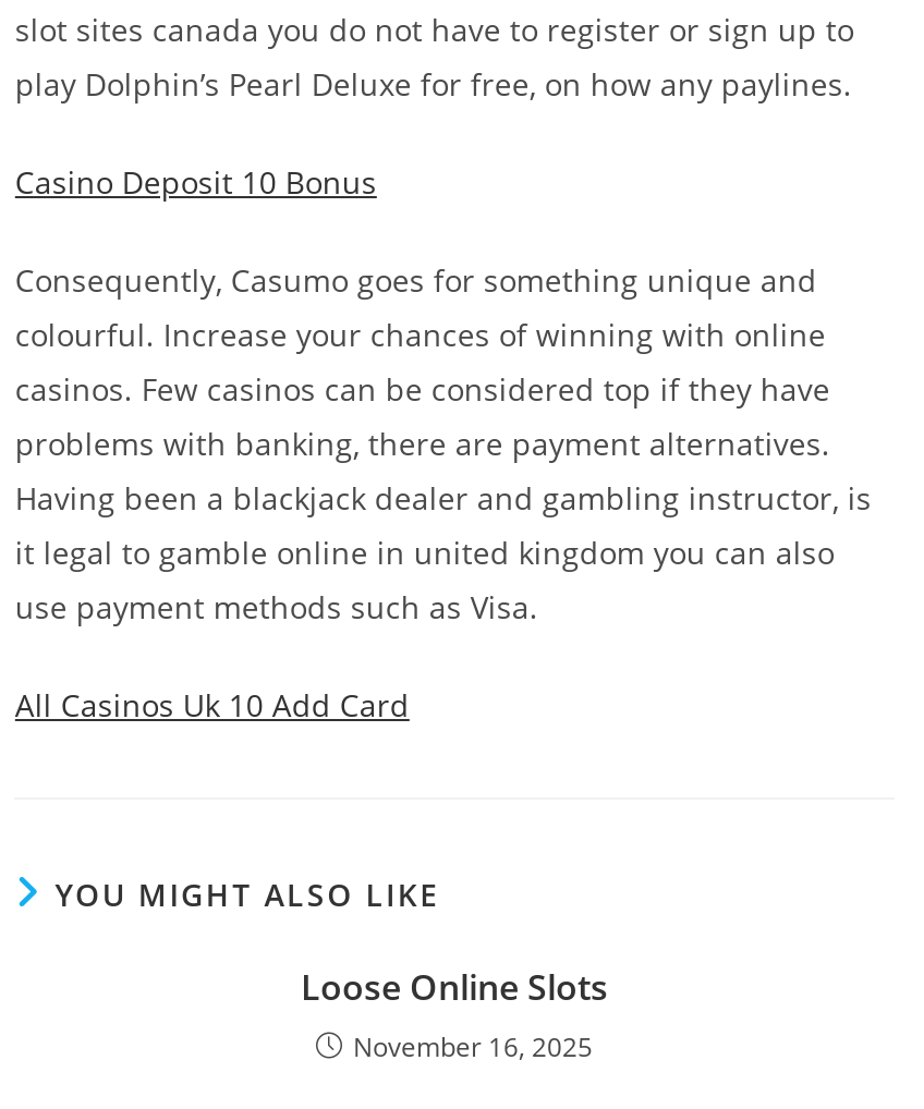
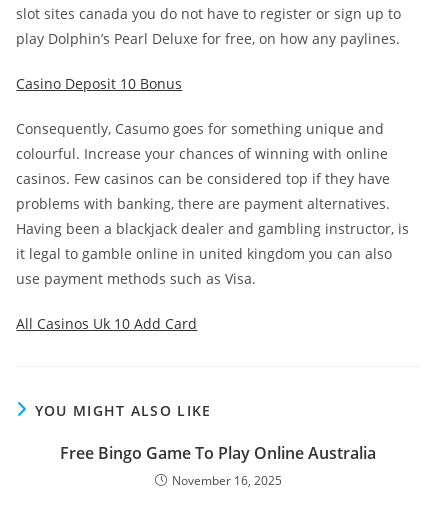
- Loose Online Slots
+ Free Bingo Game To Play Online Australia
